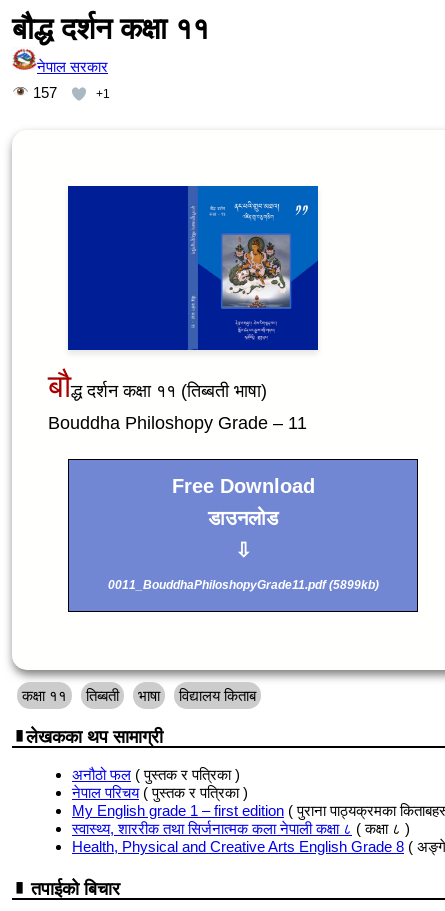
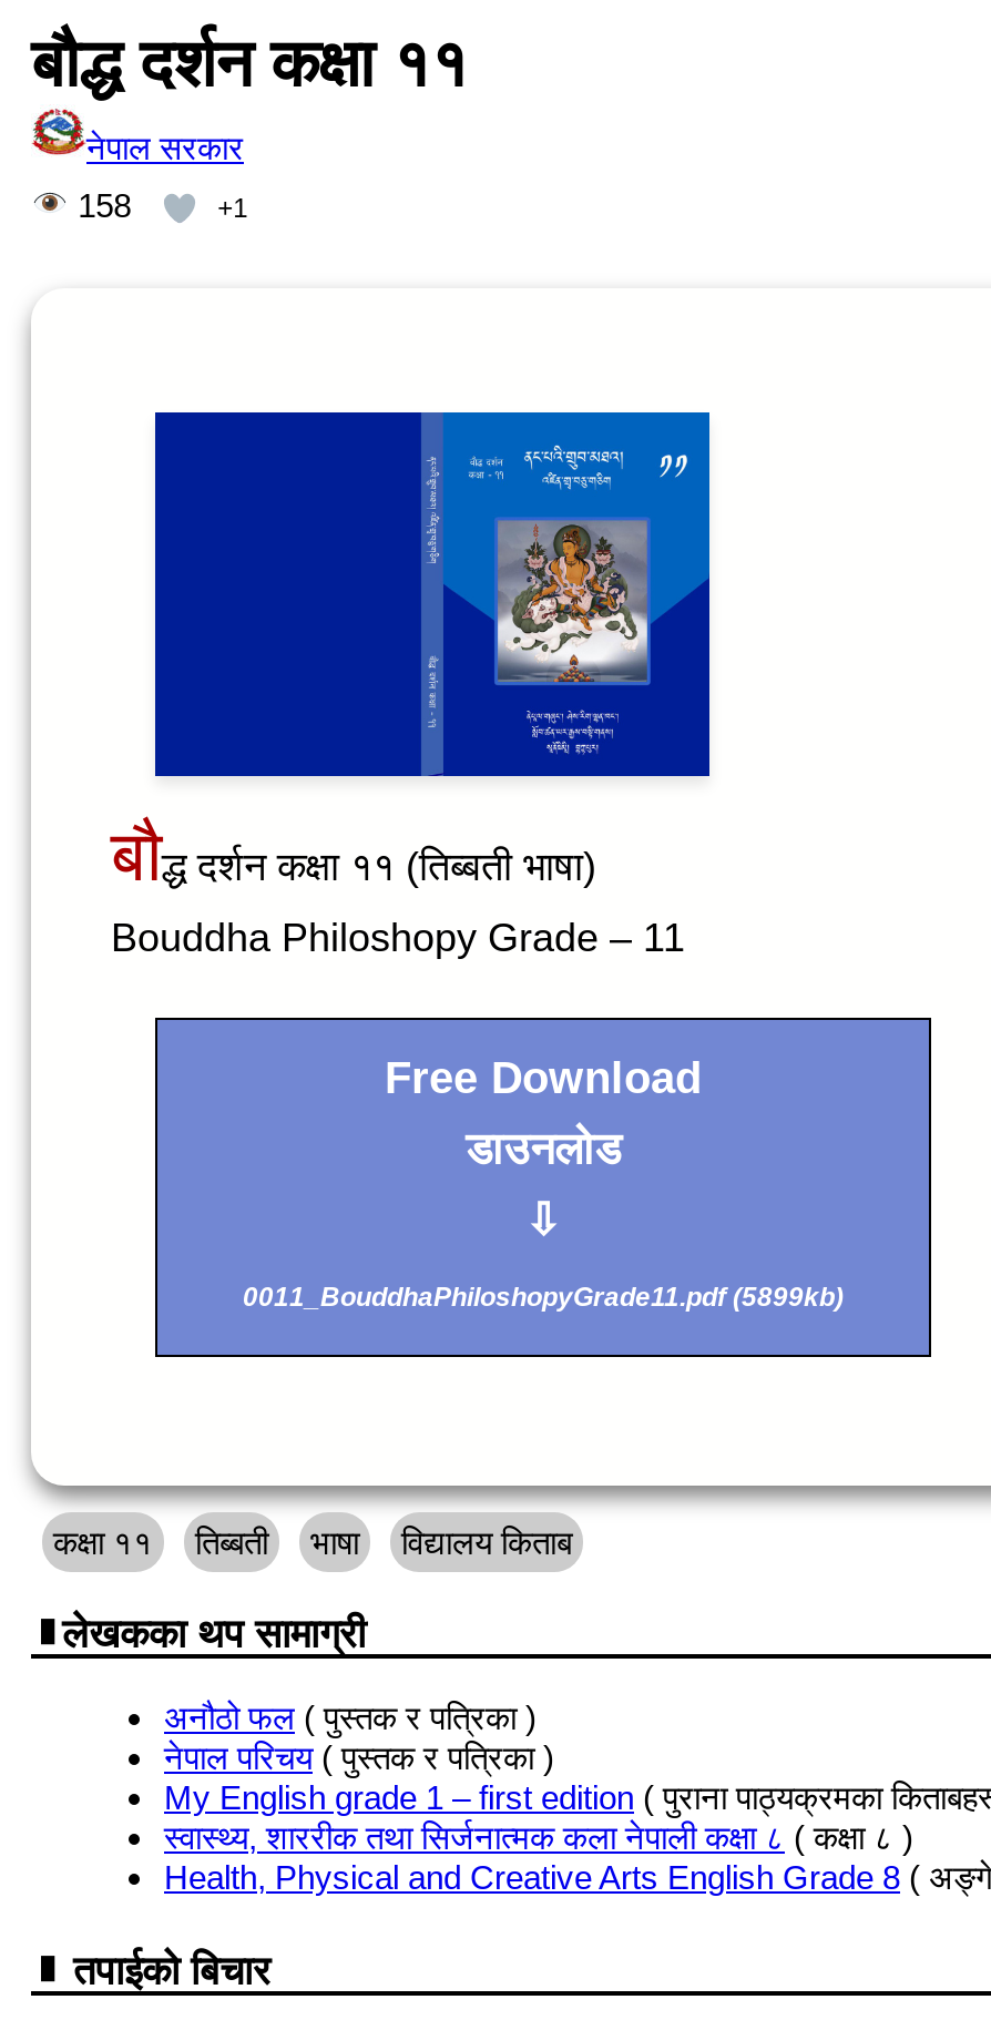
- 157
+ 158
